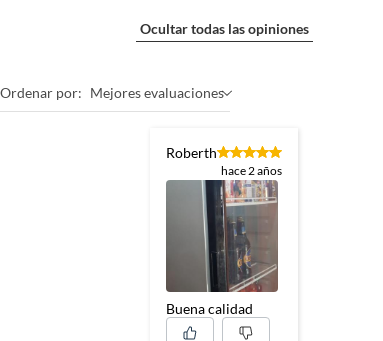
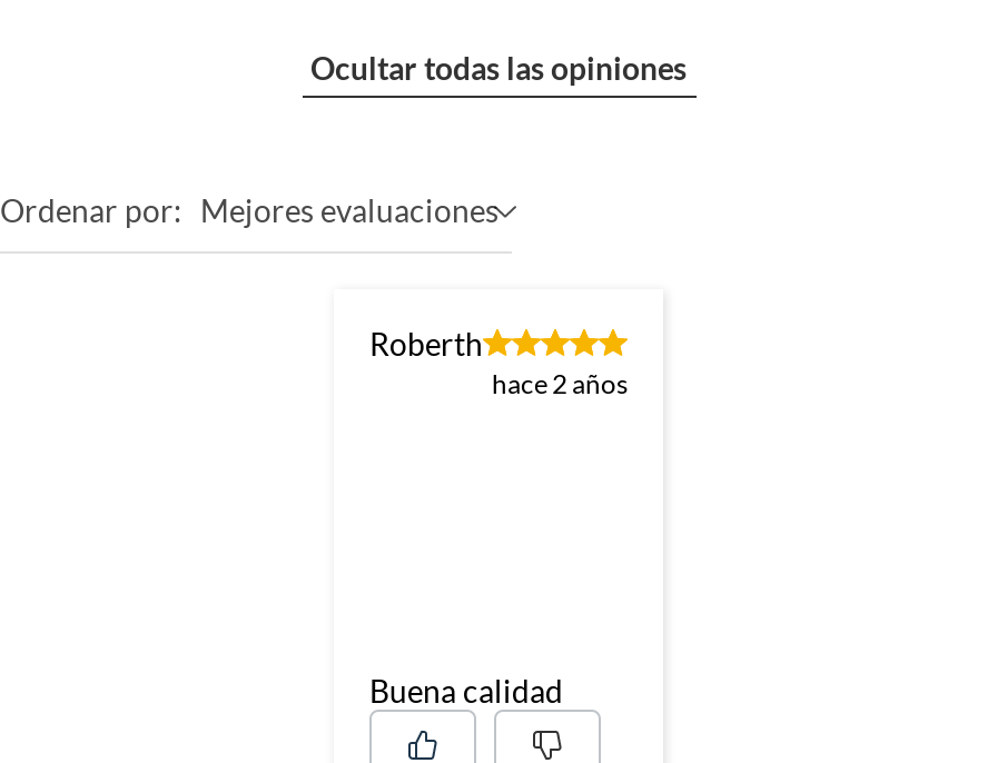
- [image]
